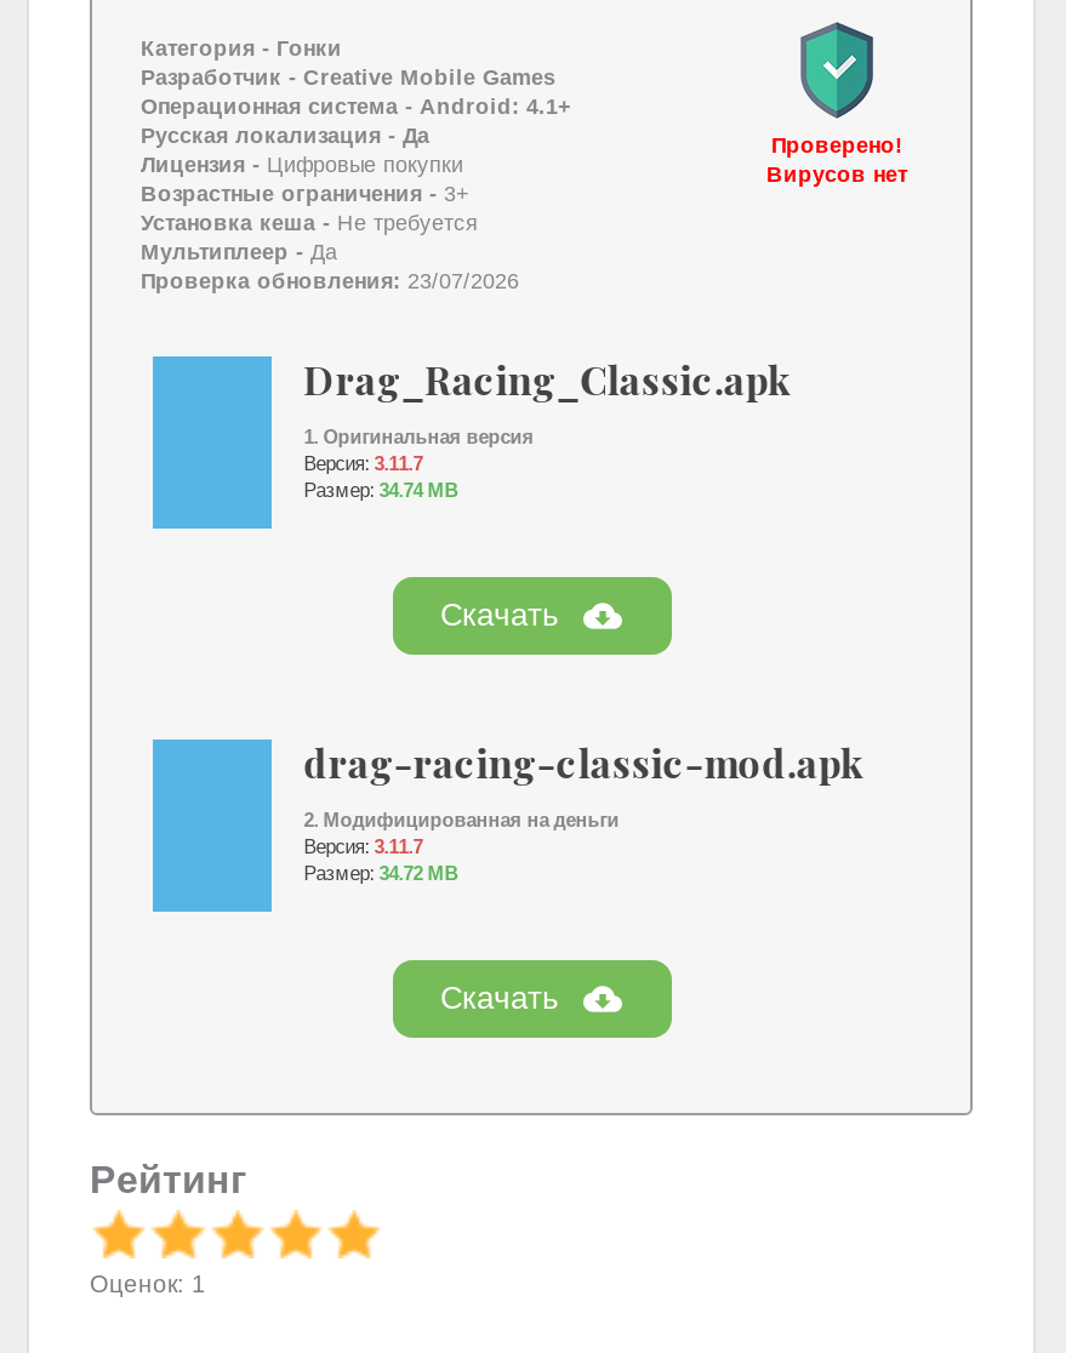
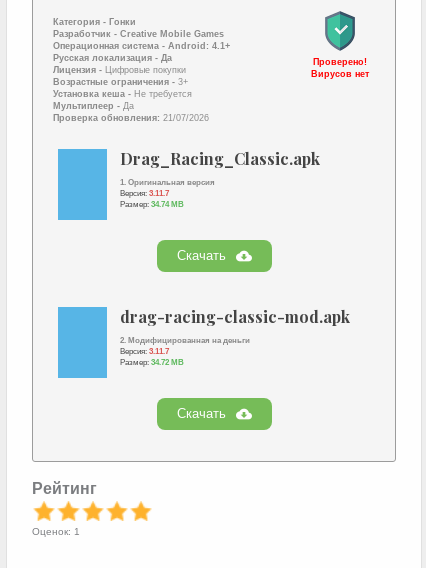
- Проверка обновления: 23/07/2026
+ Проверка обновления: 21/07/2026
